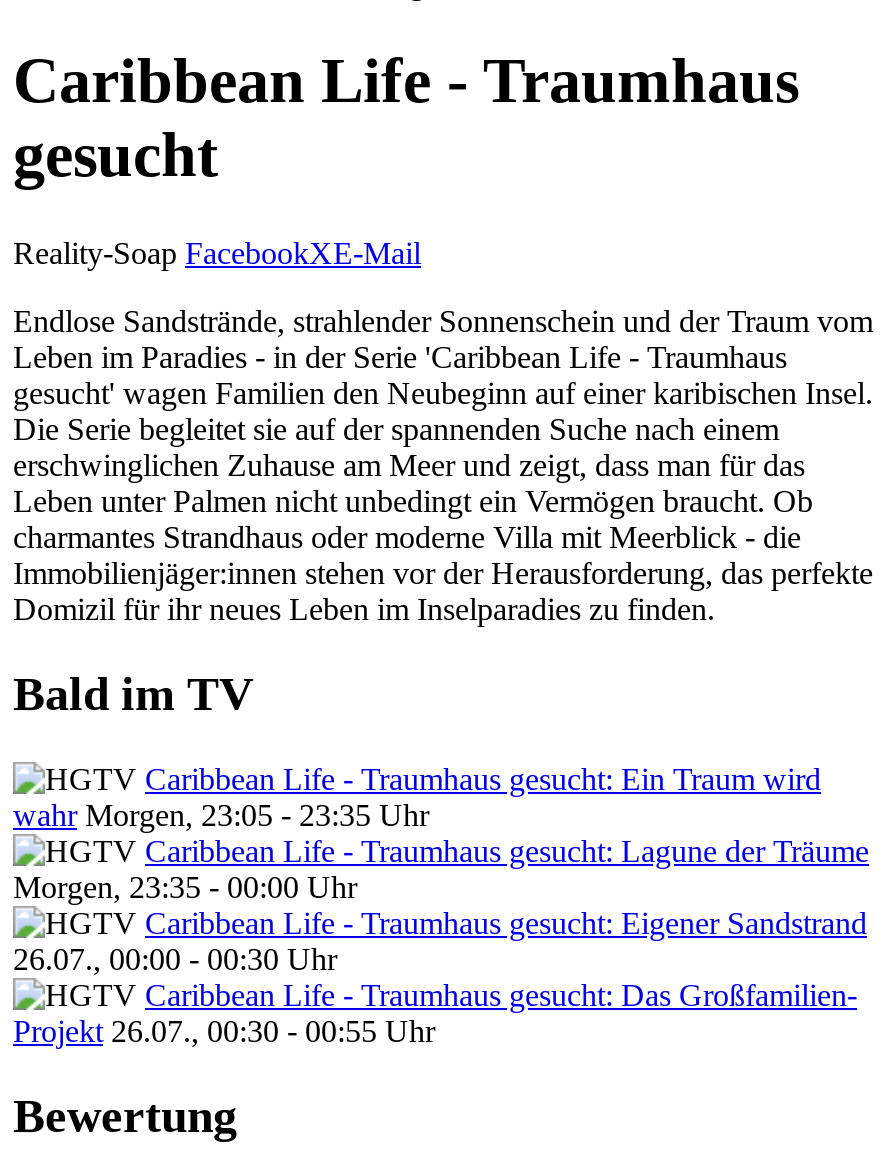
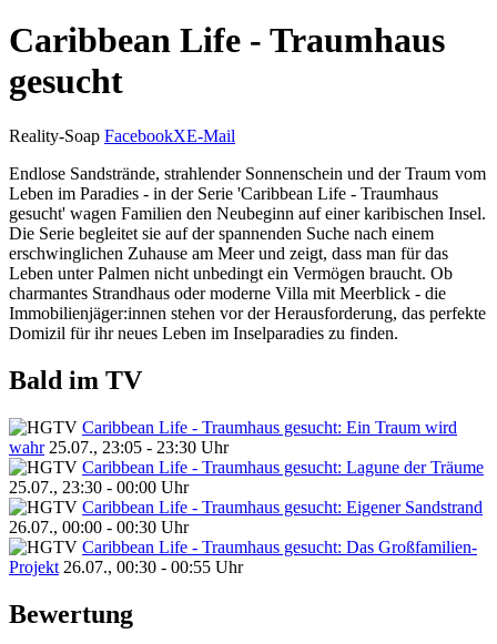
- wahr Morgen, 23:05 - 23:35 Uhr
+ wahr 25.07., 23:05 - 23:30 Uhr

- Morgen, 23:35 - 00:00 Uhr
+ 25.07., 23:30 - 00:00 Uhr
